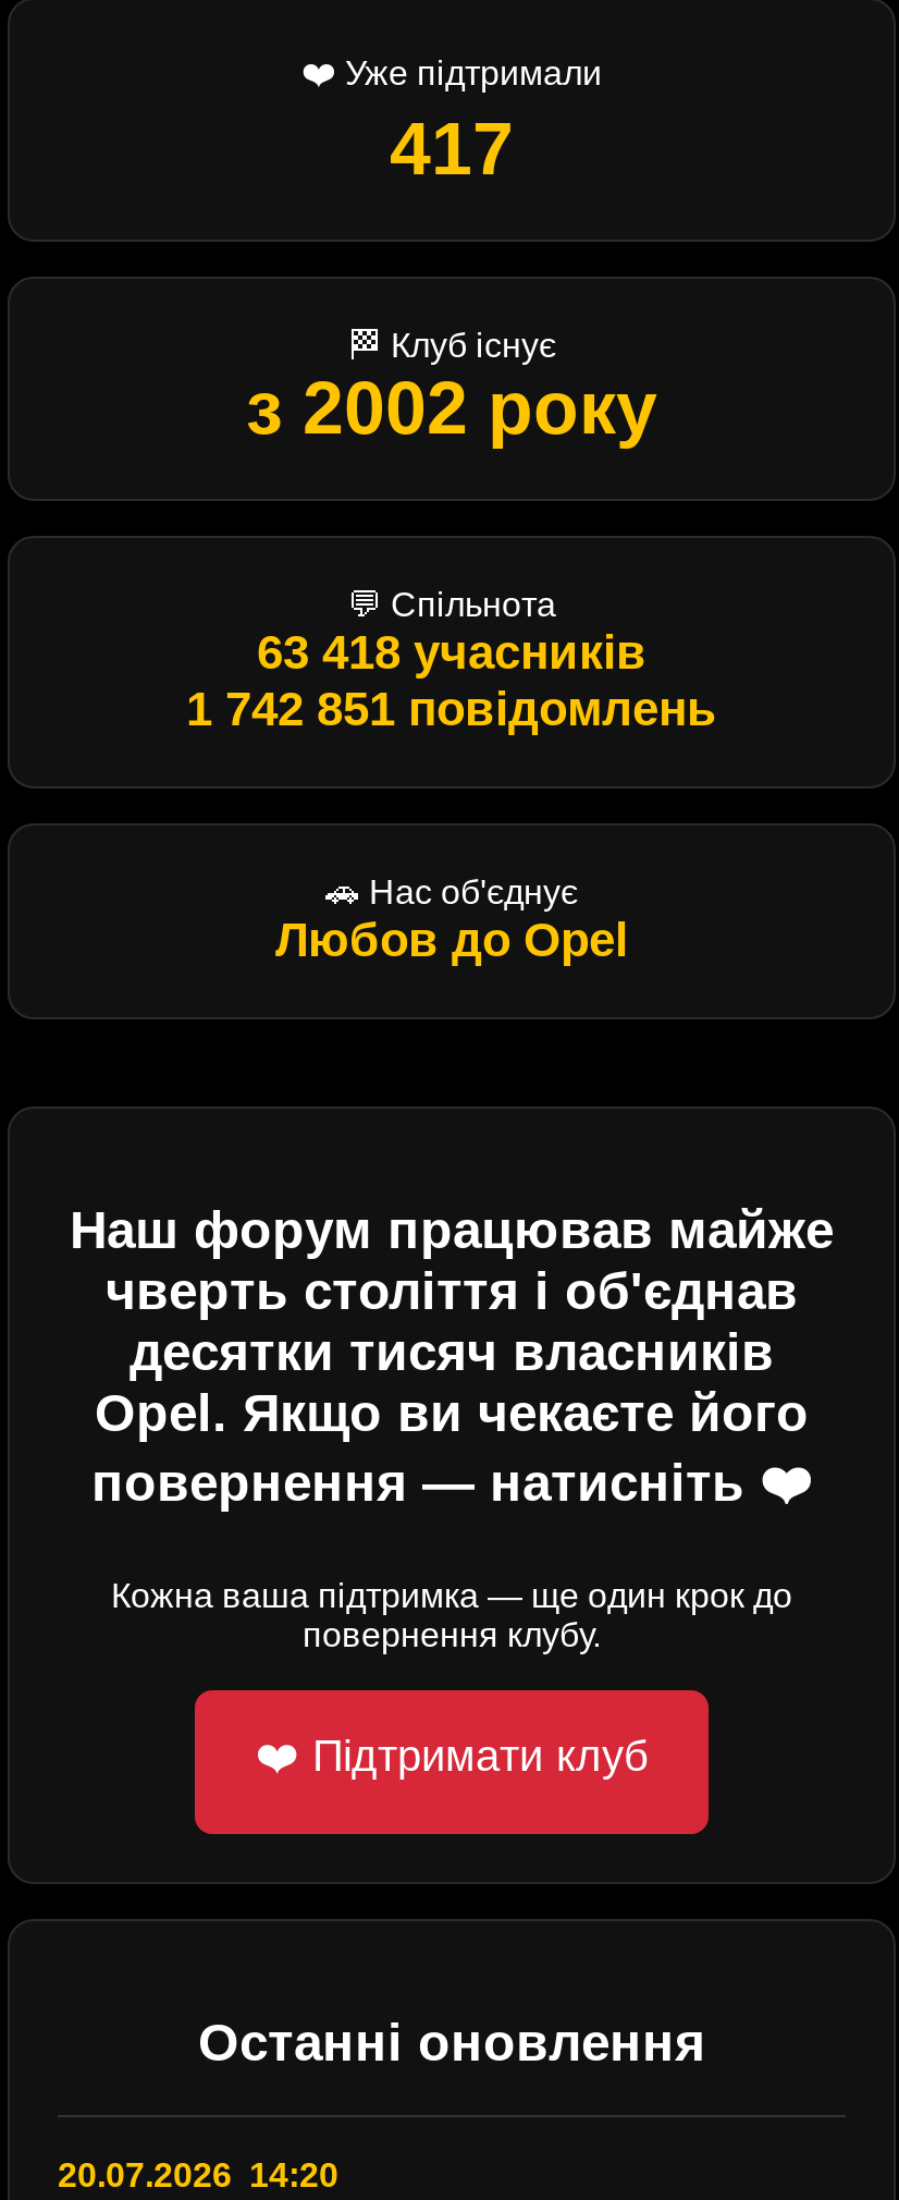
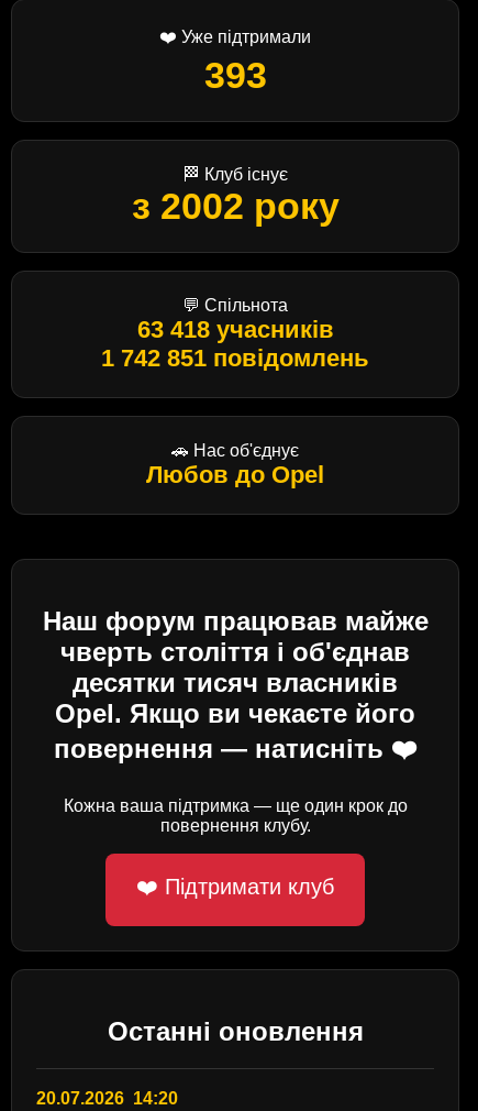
- 417
+ 393
